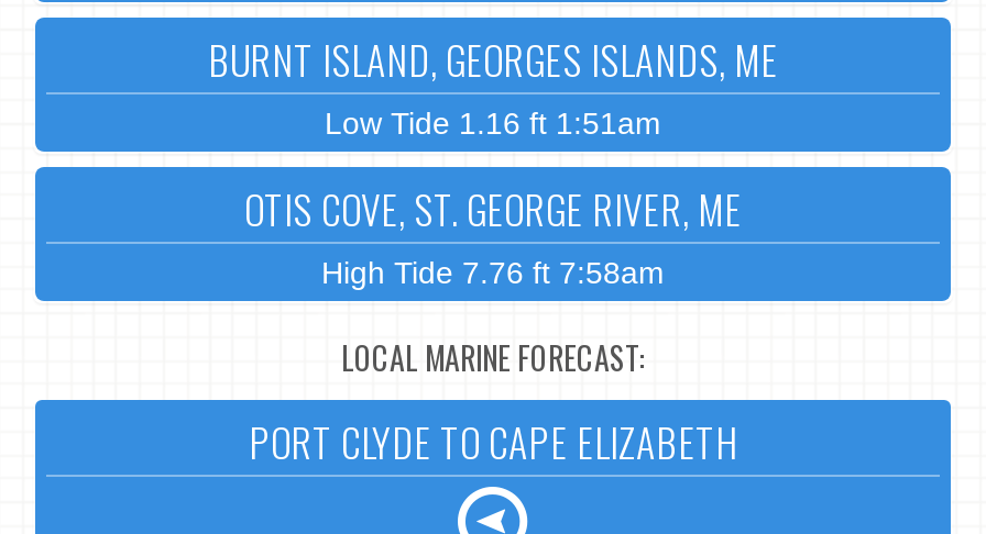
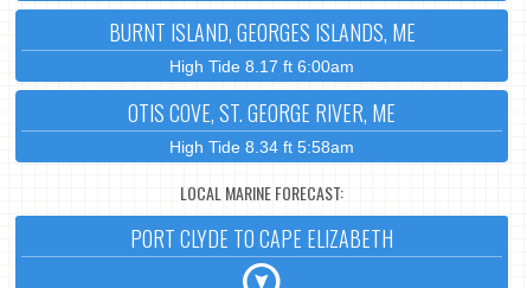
- Low Tide 1.16 ft 1:51am
+ High Tide 8.17 ft 6:00am

- High Tide 7.76 ft 7:58am
+ High Tide 8.34 ft 5:58am
